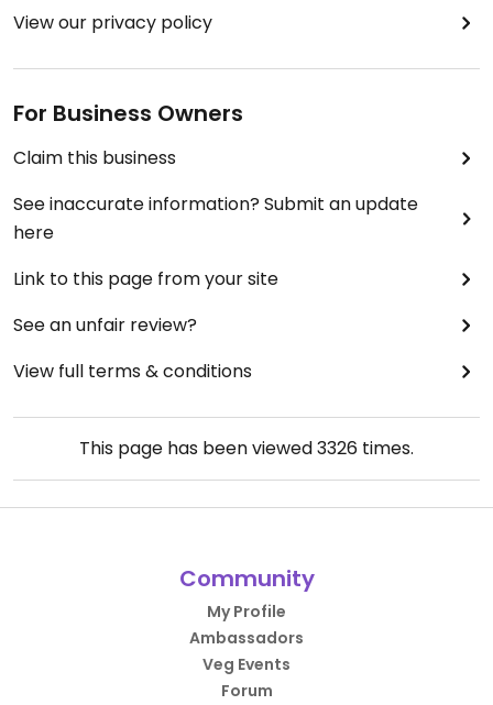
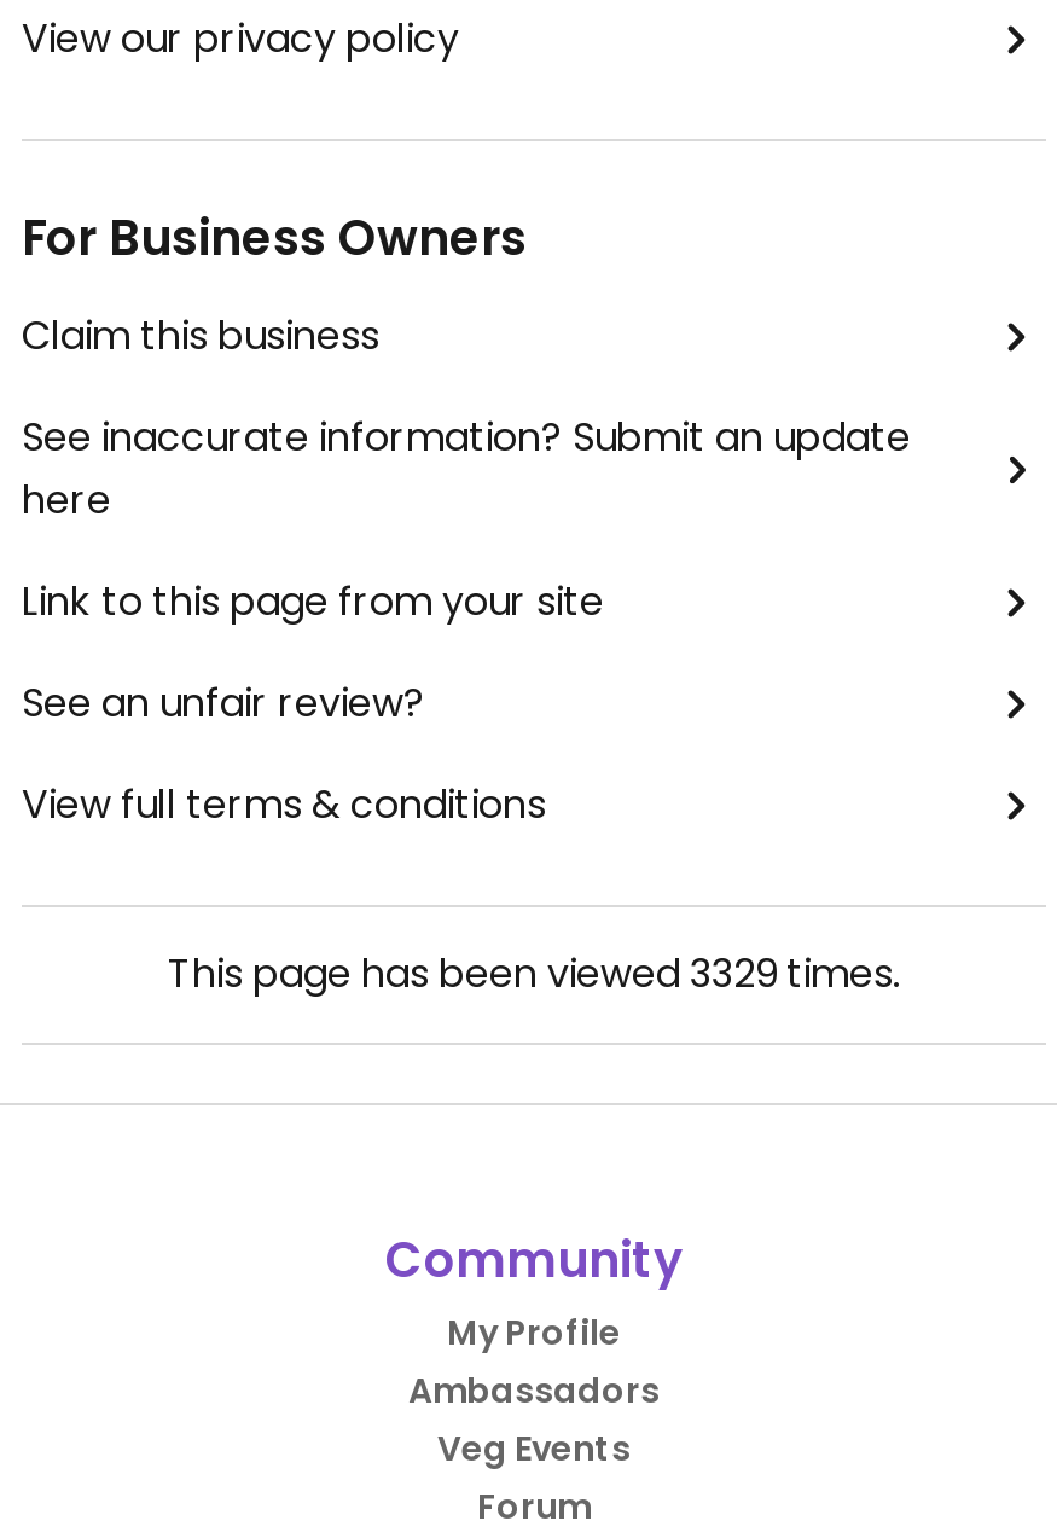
- This page has been viewed 3326 times.
+ This page has been viewed 3329 times.
